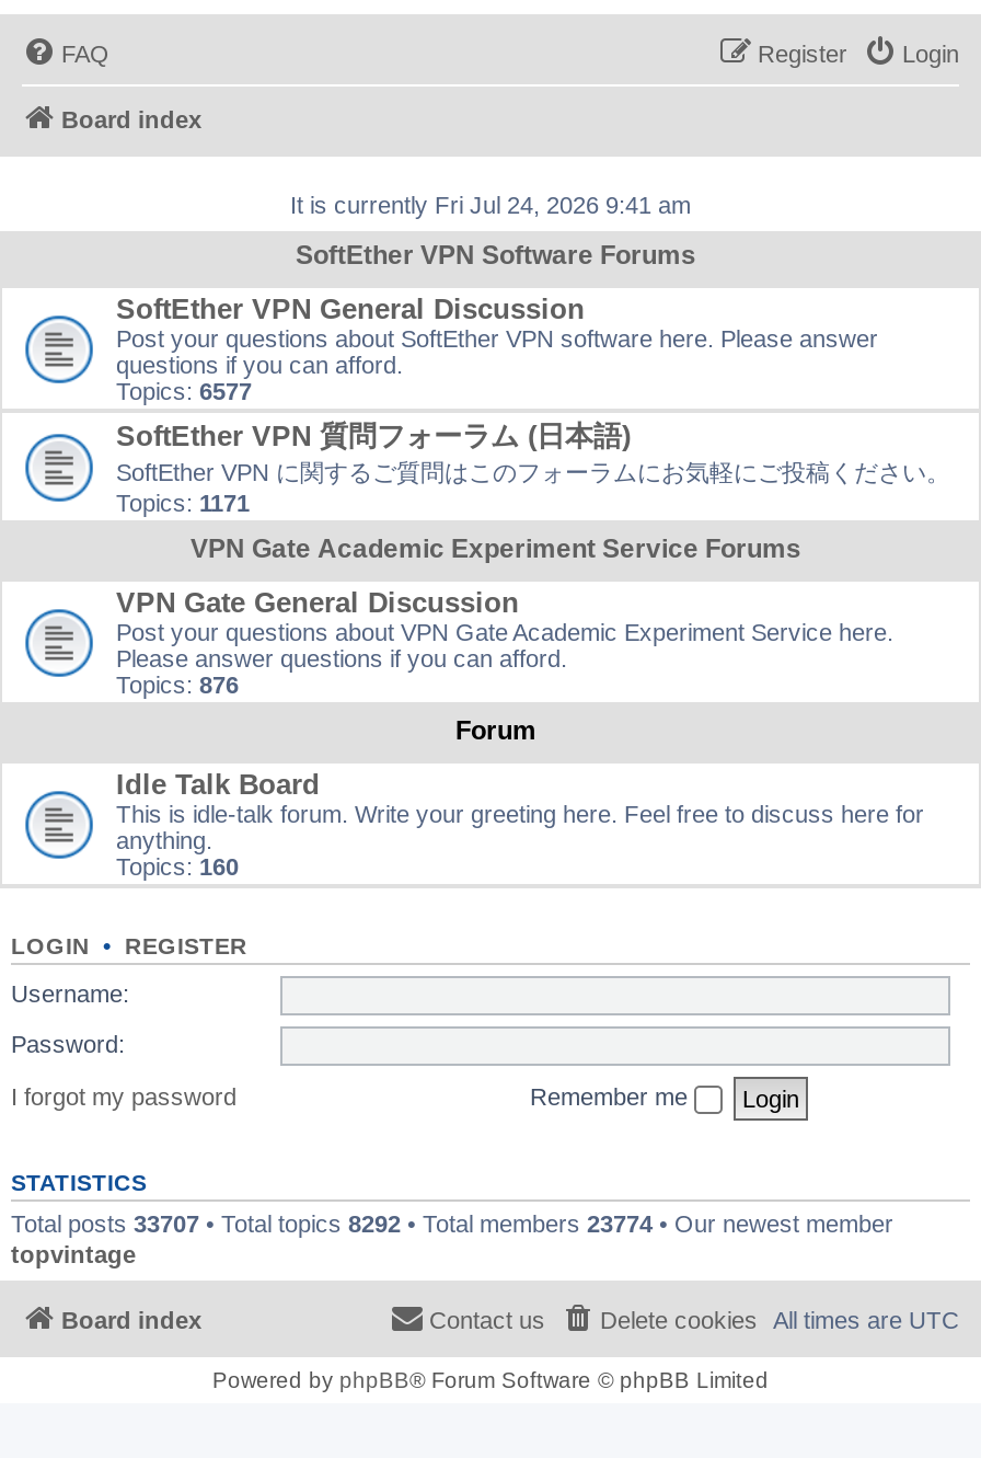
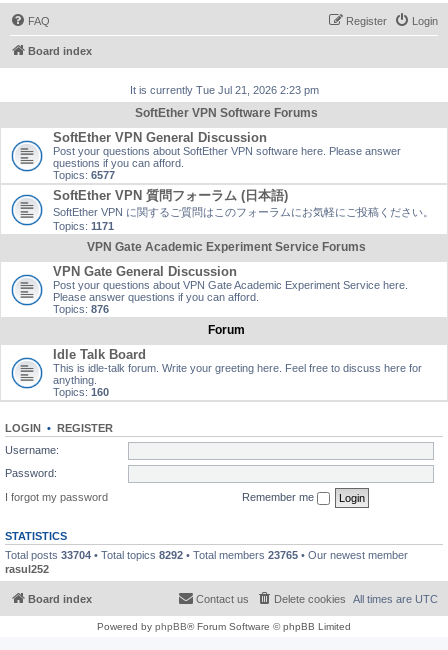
- It is currently Fri Jul 24, 2026 9:41 am
+ It is currently Tue Jul 21, 2026 2:23 pm

- Total posts 33707 • Total topics 8292 • Total members 23774 • Our newest member
- topvintage
+ Total posts 33704 • Total topics 8292 • Total members 23765 • Our newest member
+ rasul252
